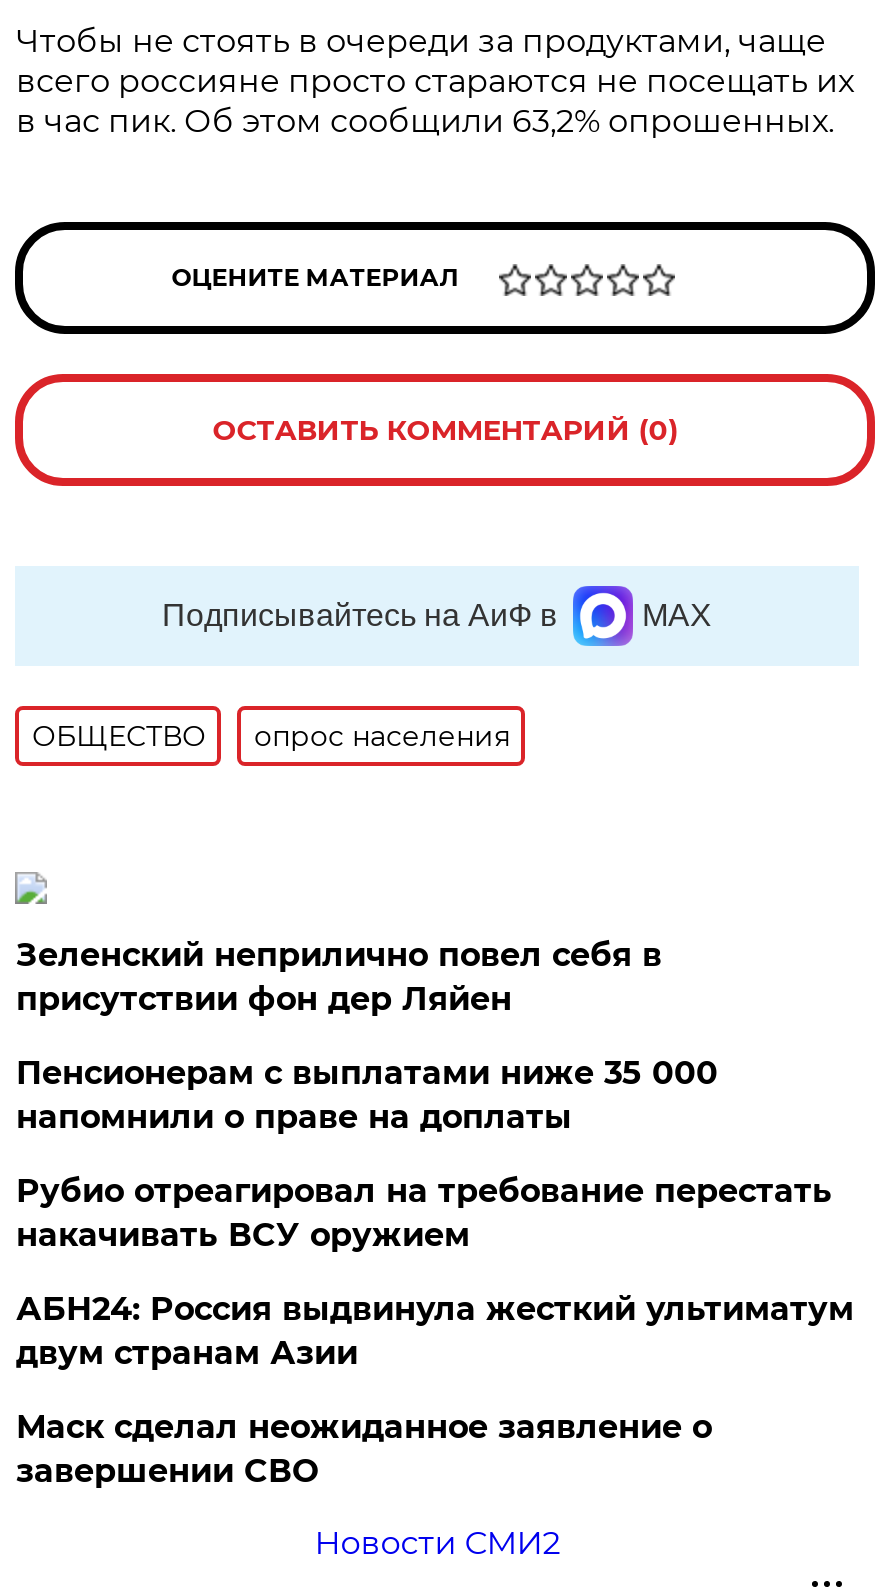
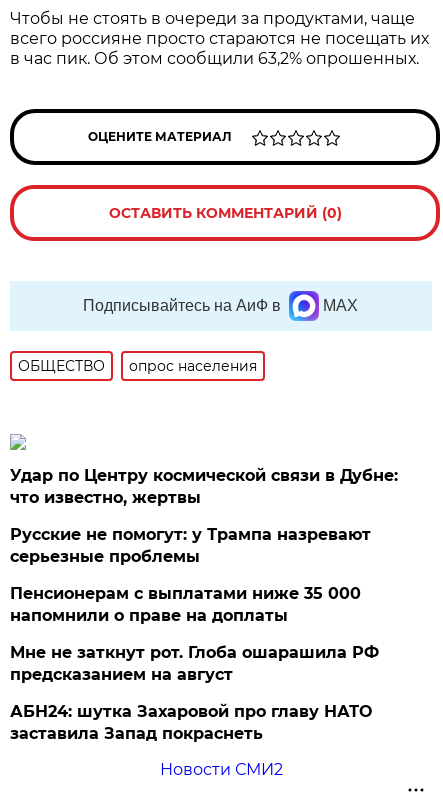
- Зеленский неприлично повел cебя в
- присутствии фон дер Ляйен
+ Удар по Центру космической связи в Дубне:
+ что известно, жертвы
+ Русские не помогут: у Трампа назревают
+ серьезные проблемы

moved down: Пенсионерам с выплатами ниже 35 000 | напомнили о праве на доплаты

- Рубио отреагировал на требование перестать
- накачивать ВСУ оружием
- АБН24: Россия выдвинула жесткий ультиматум
- двум странам Азии
- Маск сделал неожиданное заявление о
- завершении СВО
+ Мне не заткнут рот. Глоба ошарашила РФ
+ предсказанием на август
+ АБН24: шутка Захаровой про главу НАТО
+ заставила Запад покраснеть
